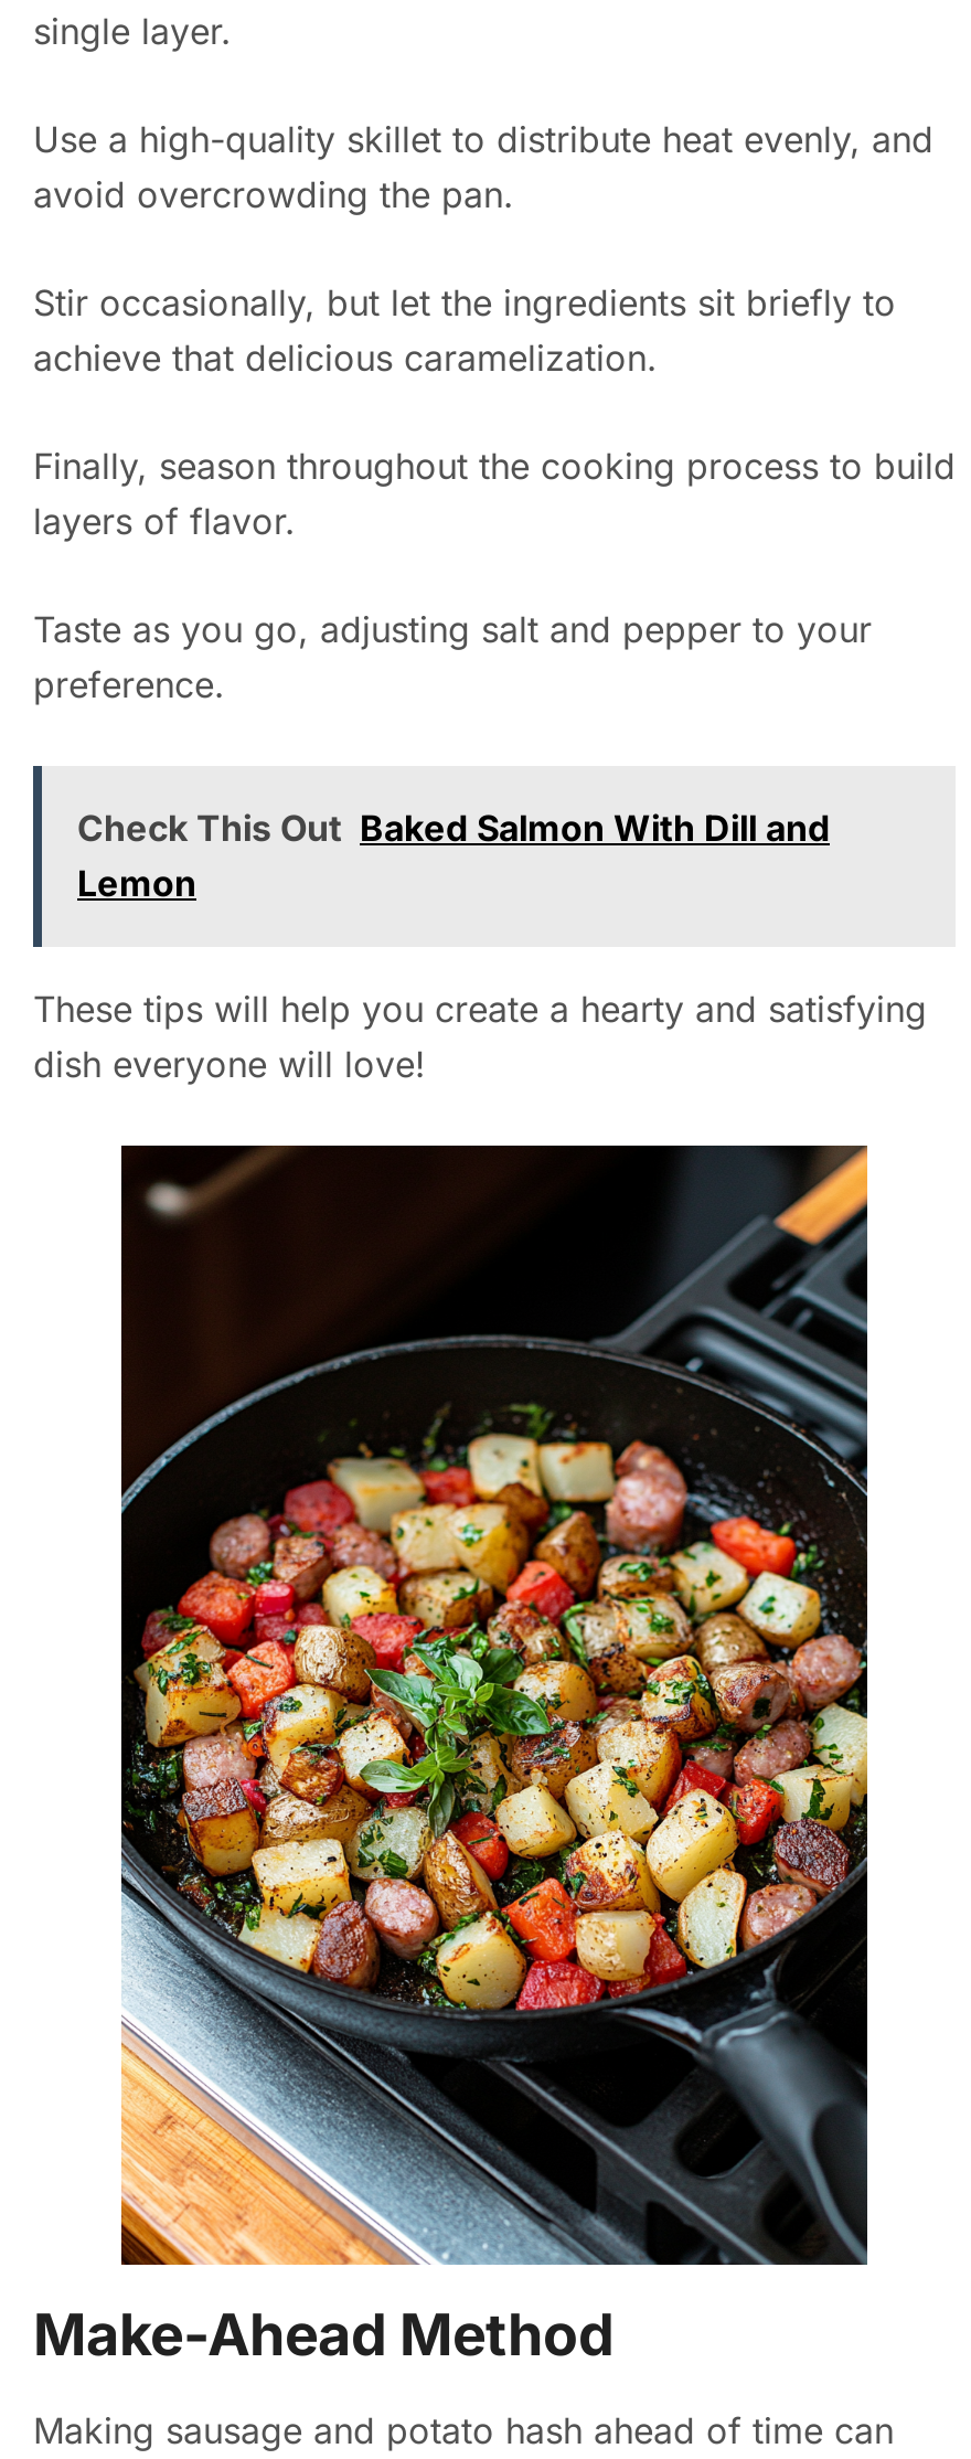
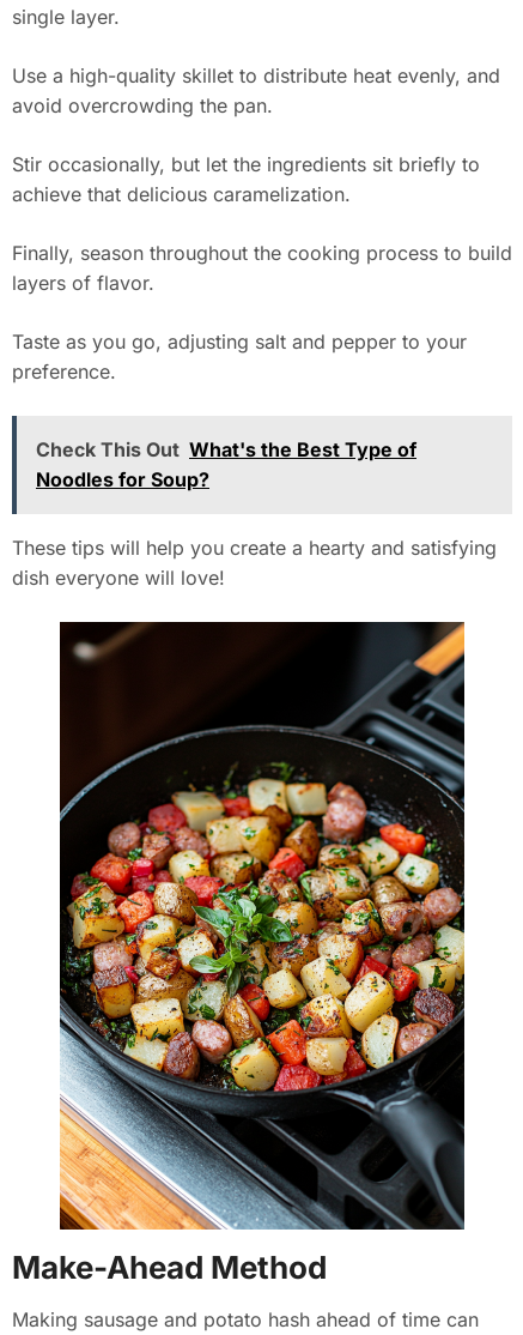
- Check This Out Baked Salmon With Dill and
- Lemon
+ Check This Out What's the Best Type of
+ Noodles for Soup?
